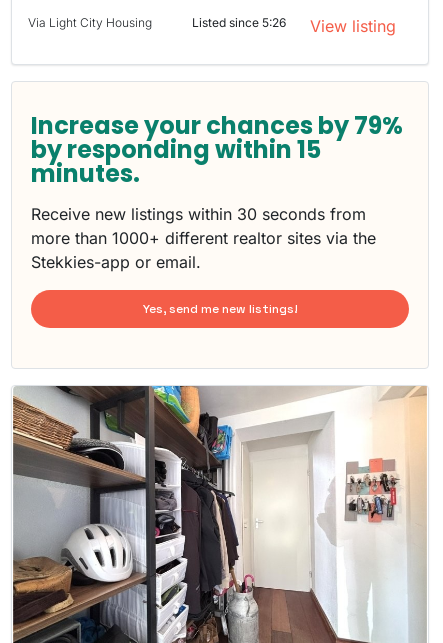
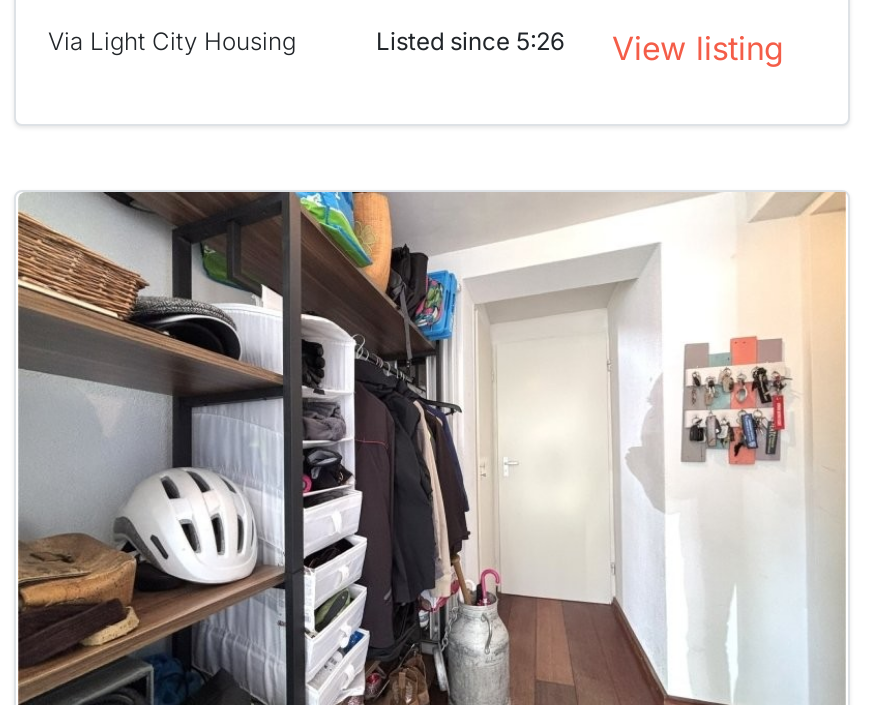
- Increase your chances by 79%
- by responding within 15
- minutes.
- Receive new listings within 30 seconds from
- more than 1000+ different realtor sites via the
- Stekkies-app or email.
- Yes, send me new listings!
